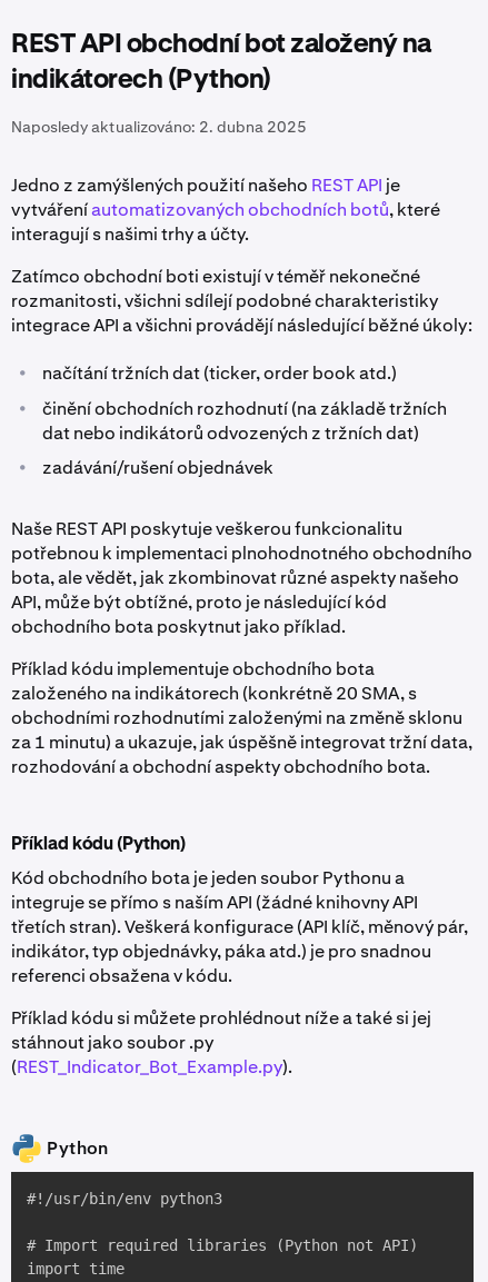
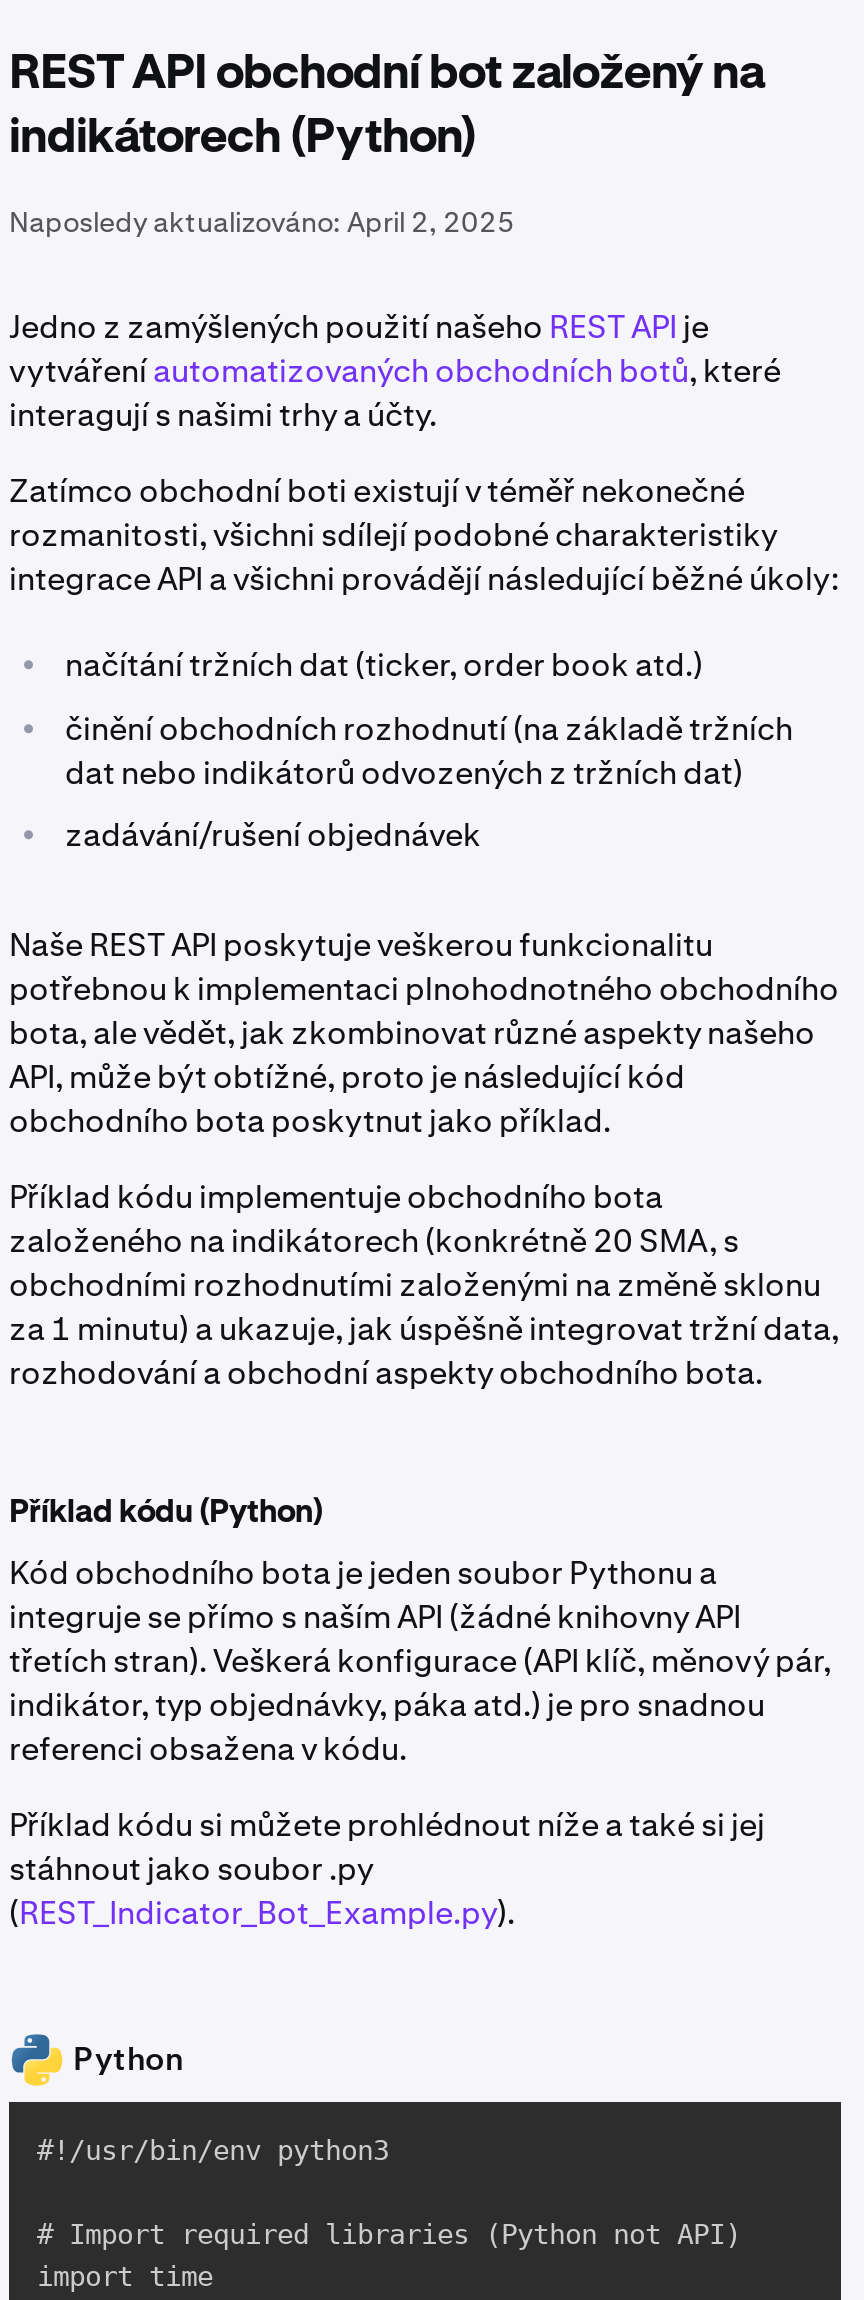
- Naposledy aktualizováno: 2. dubna 2025
+ Naposledy aktualizováno: April 2, 2025
